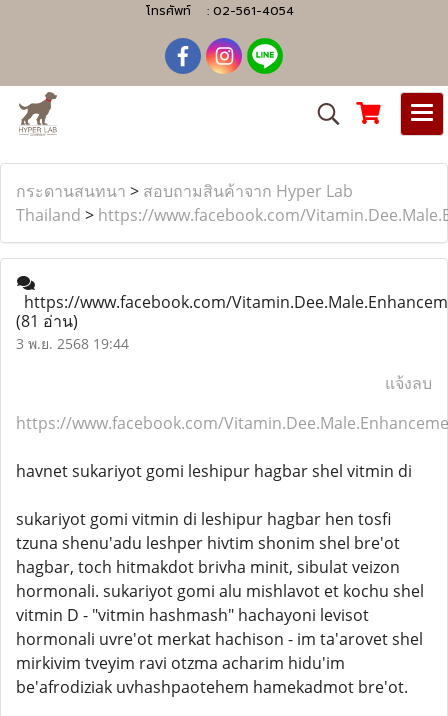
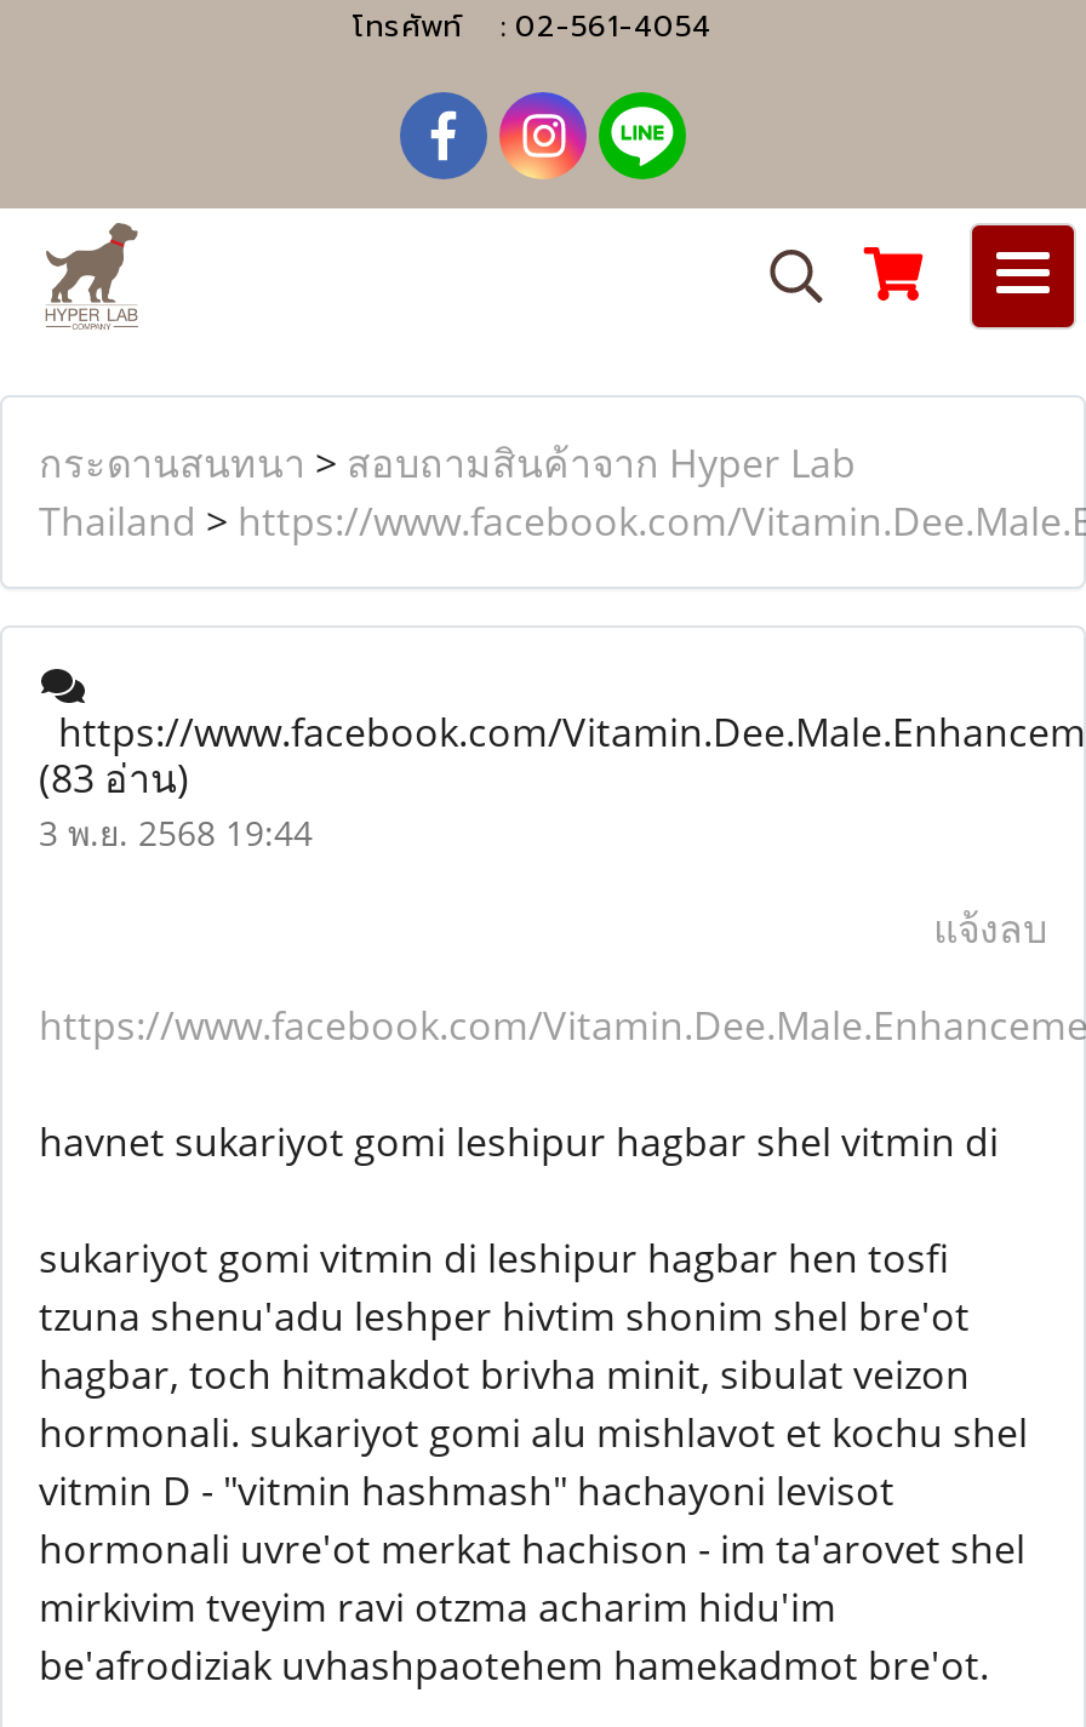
- (81 อ่าน)
+ (83 อ่าน)
